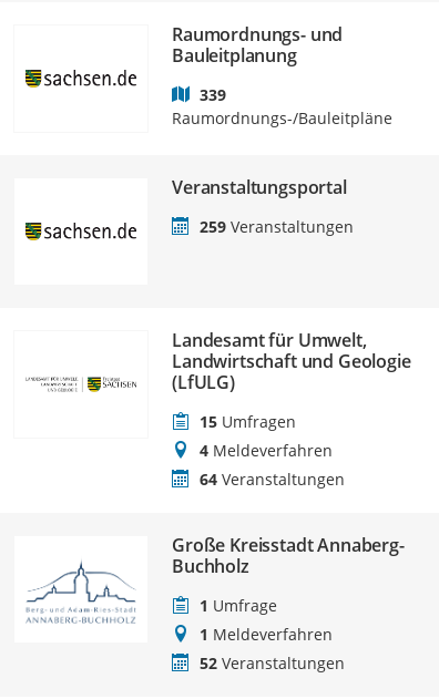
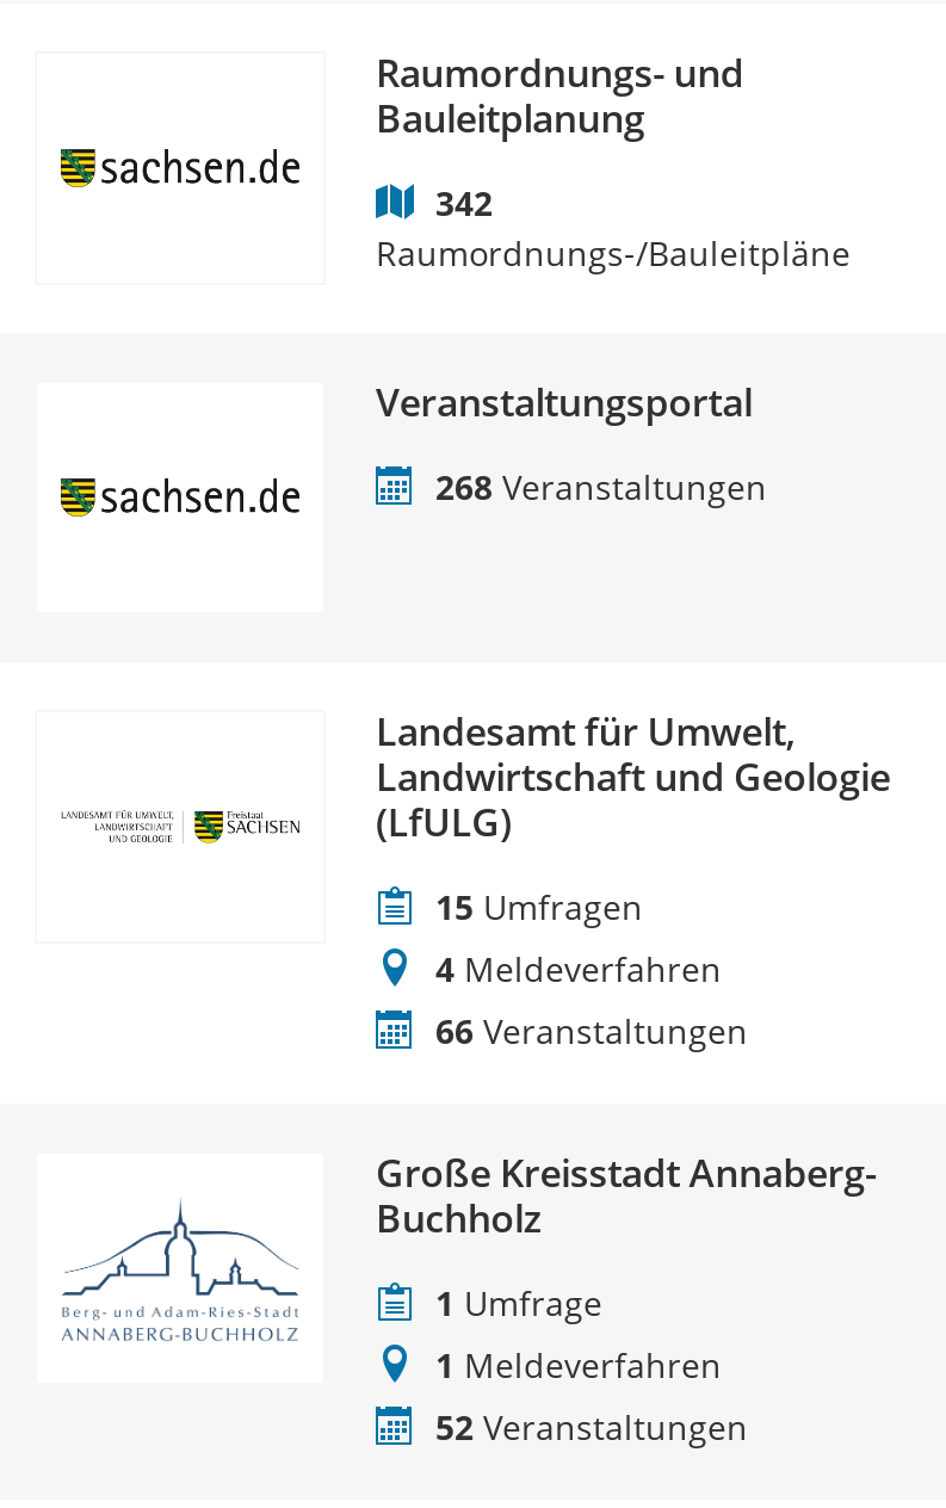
- 339
+ 342

- 259 Veranstaltungen
+ 268 Veranstaltungen

- 64 Veranstaltungen
+ 66 Veranstaltungen
